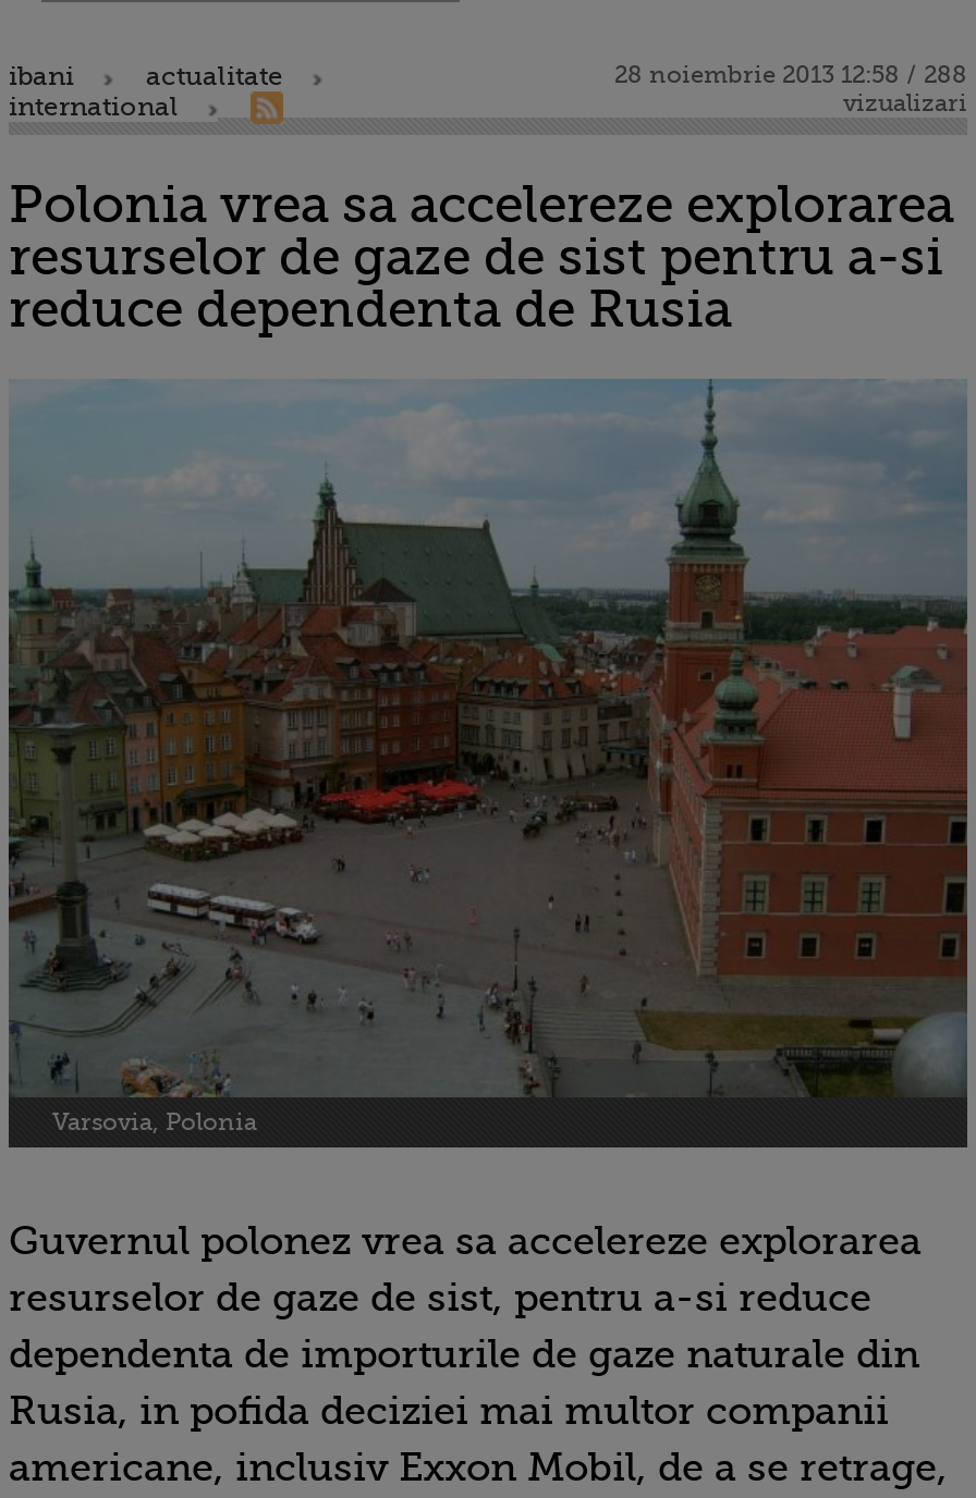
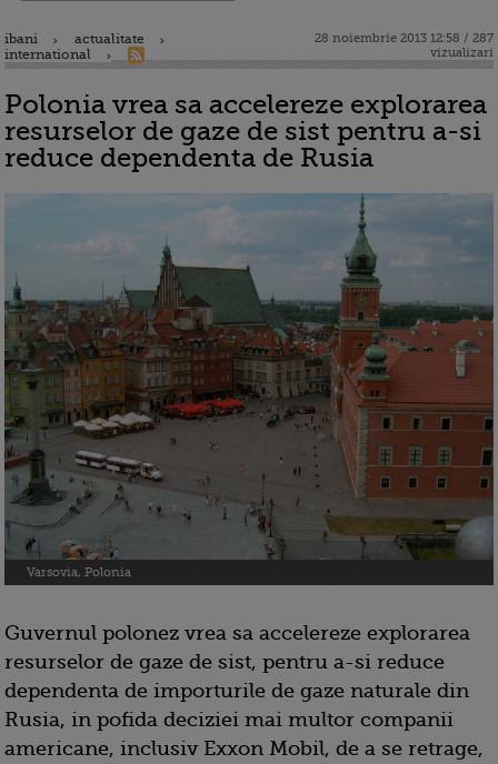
- 28 noiembrie 2013 12:58 / 288
+ 28 noiembrie 2013 12:58 / 287
